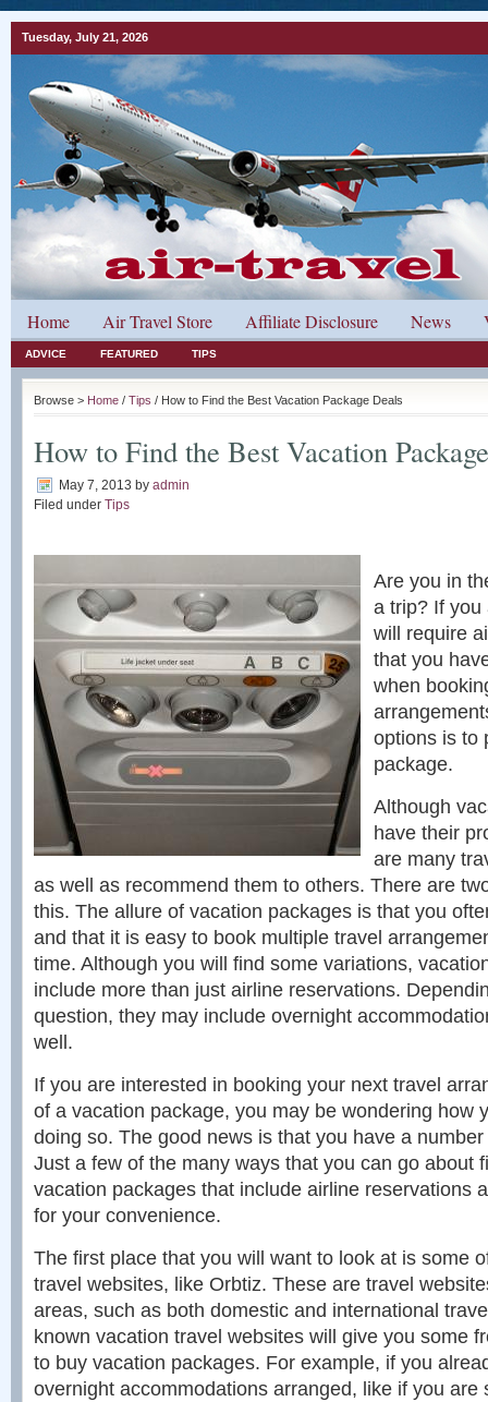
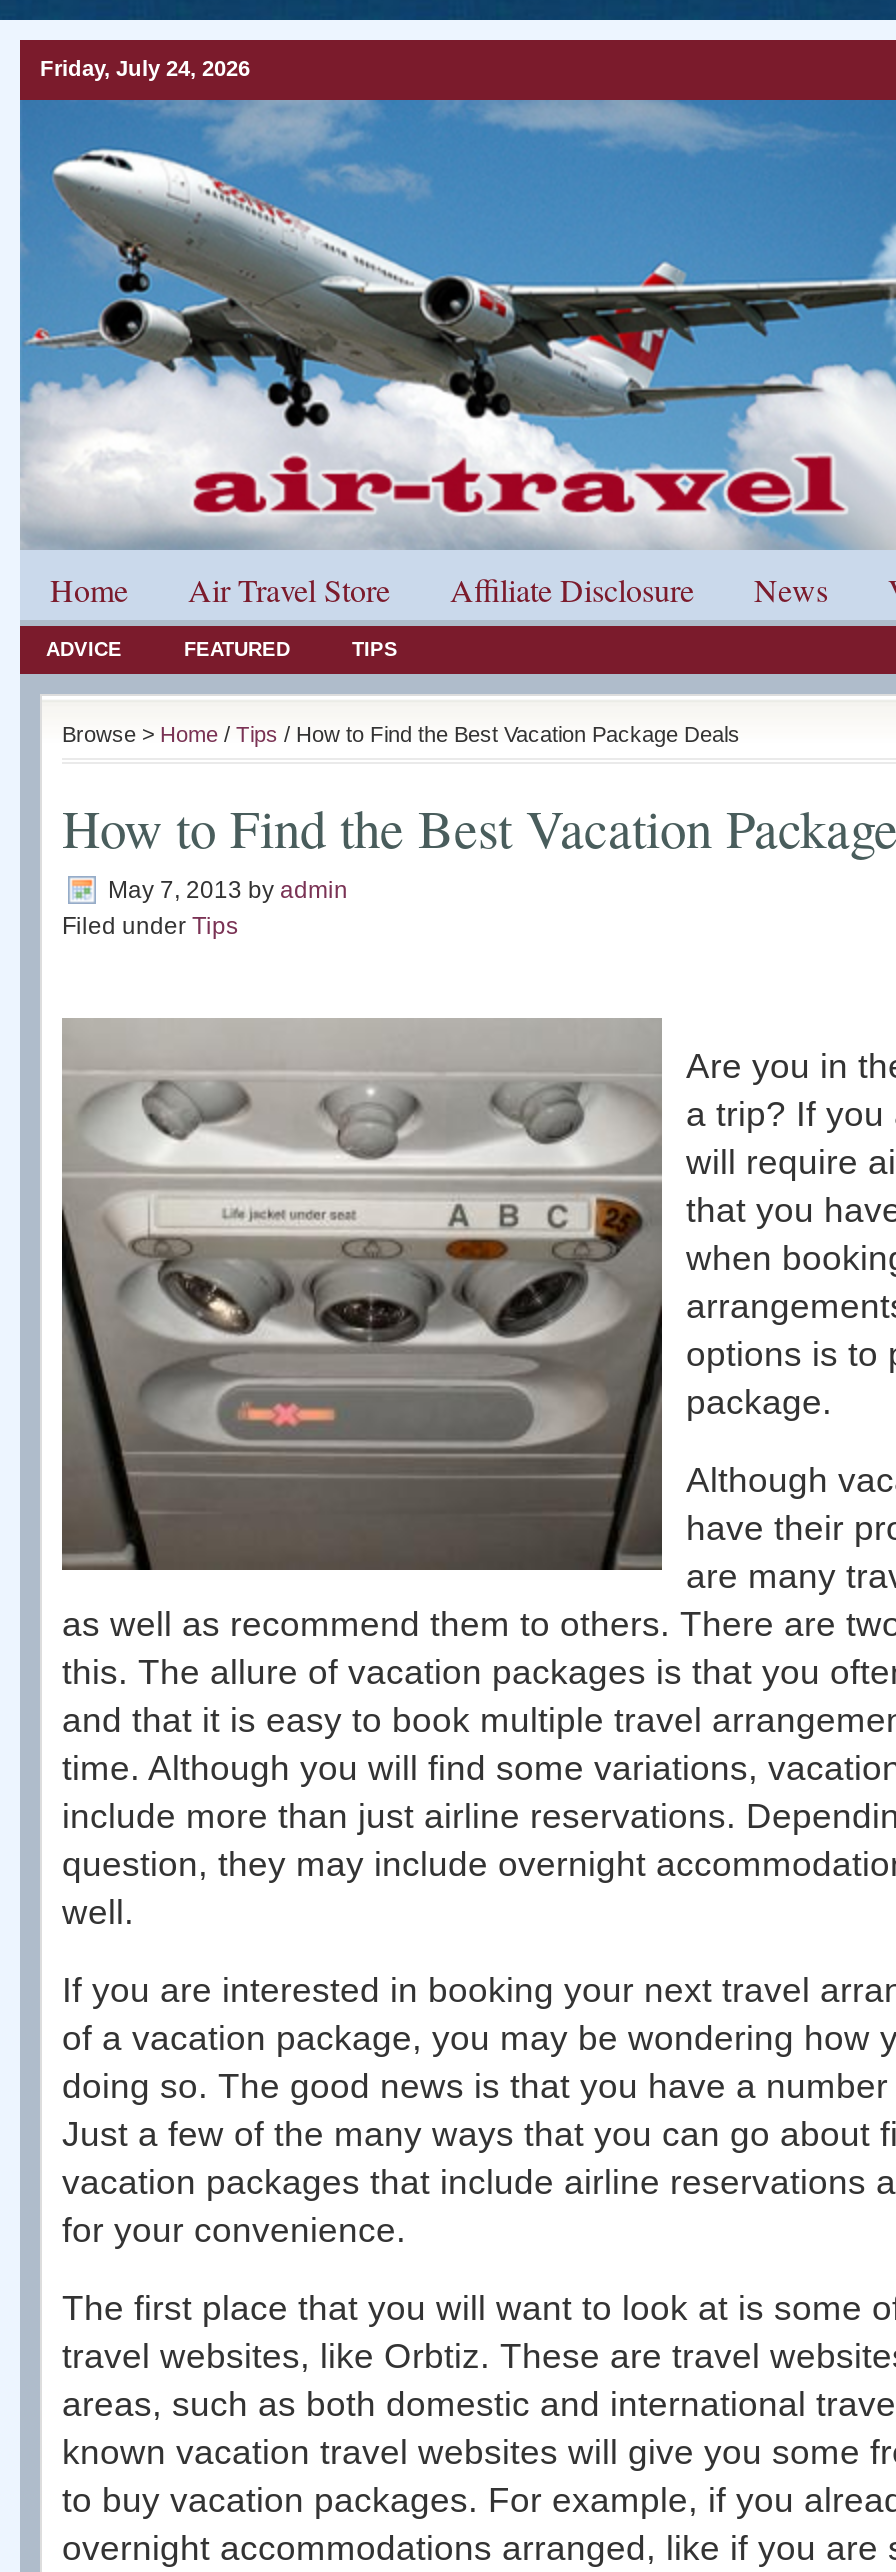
- Tuesday, July 21, 2026
+ Friday, July 24, 2026
